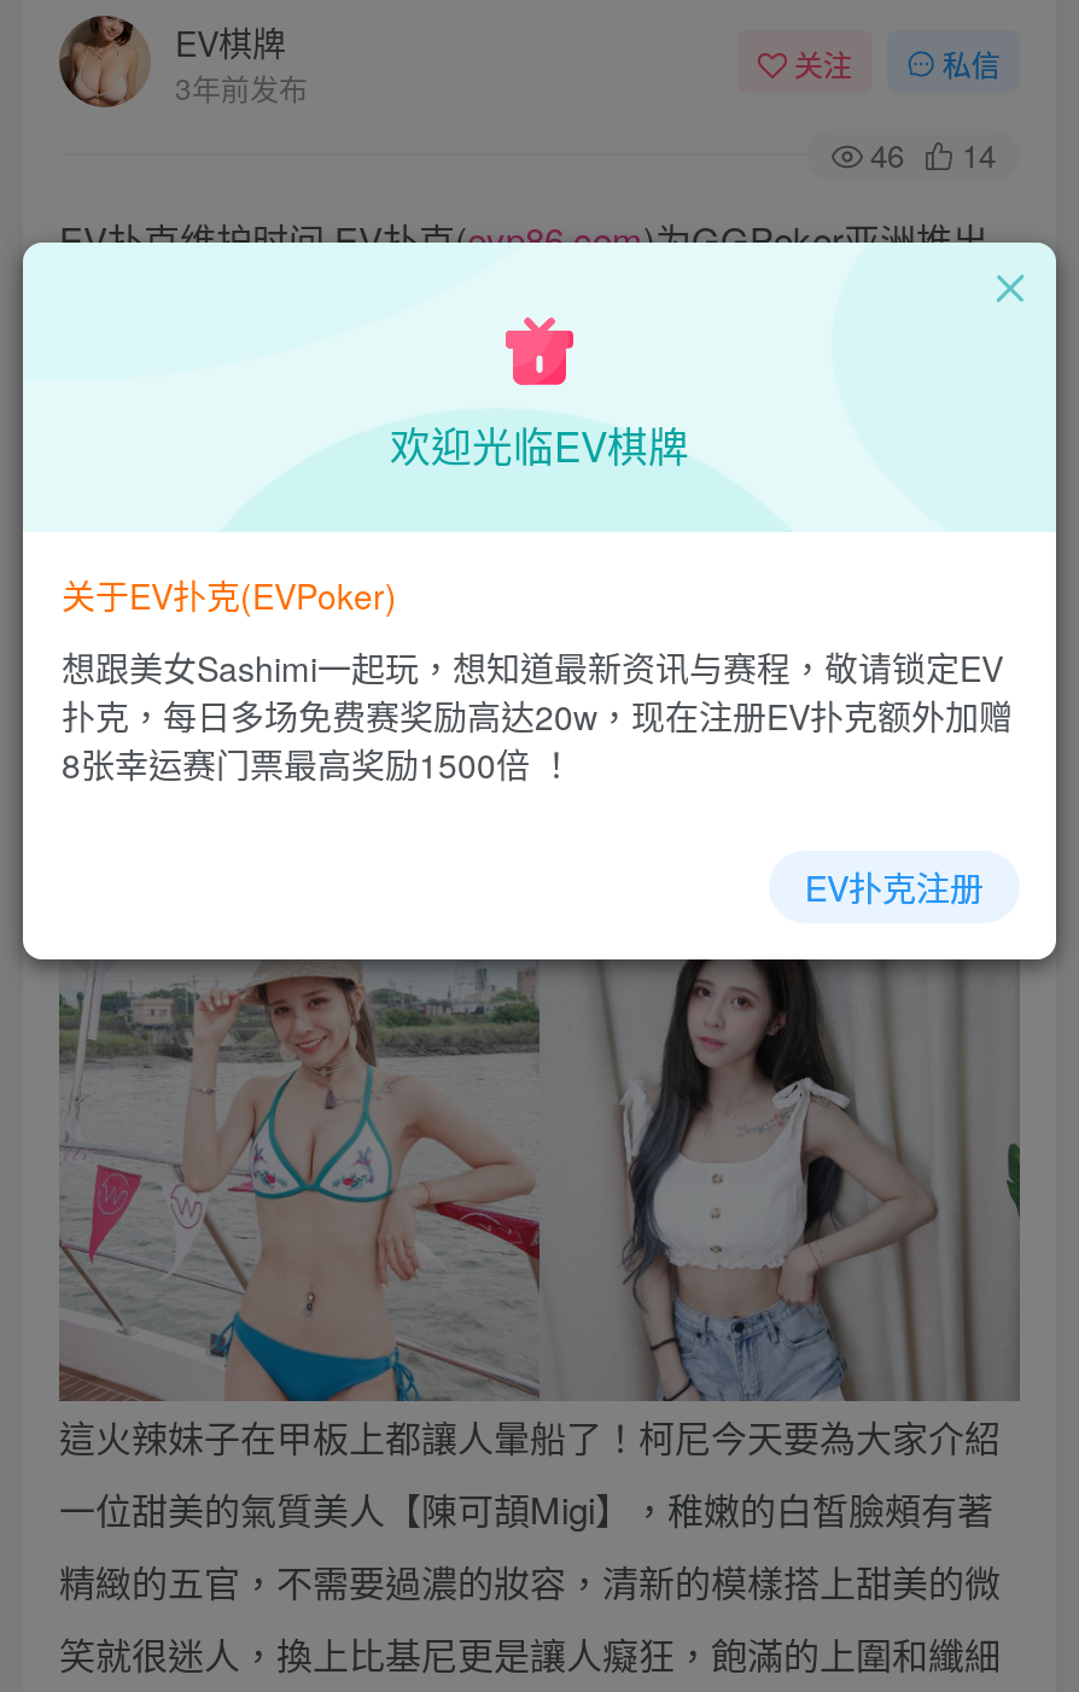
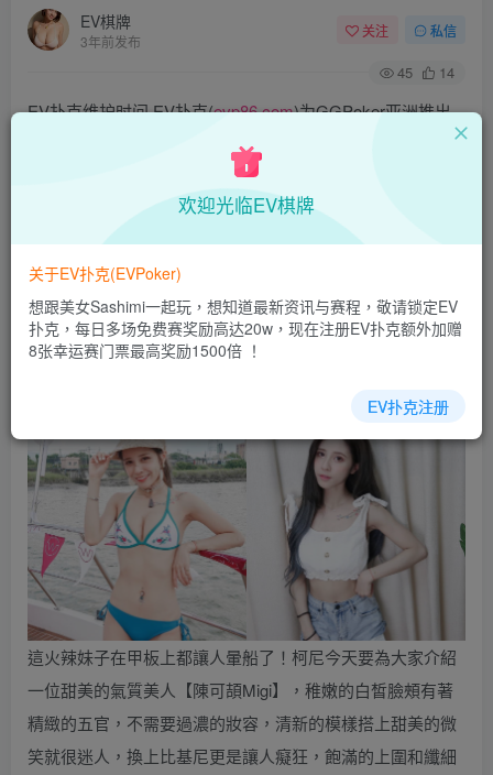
- 46 14
+ 45 14
